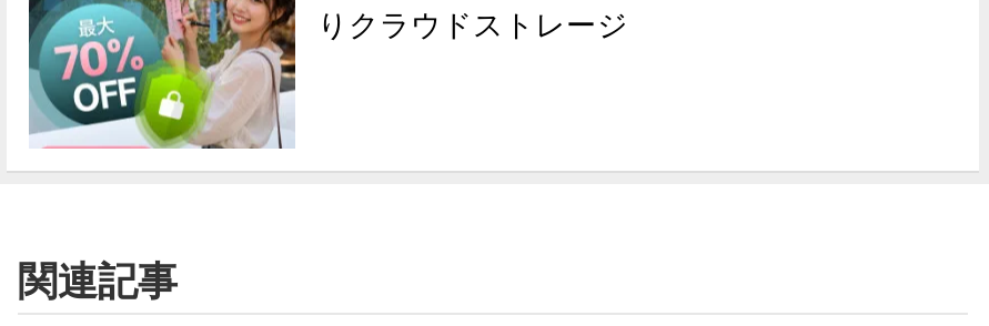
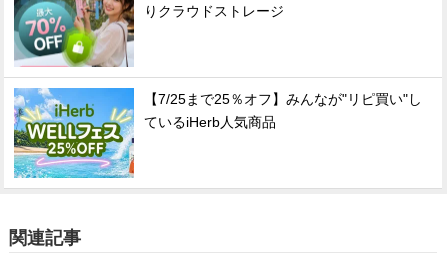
+ [image]
+ 【7/25まで25％オフ】みんなが"リピ買い"し
+ ているiHerb人気商品
